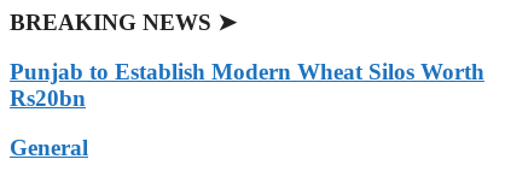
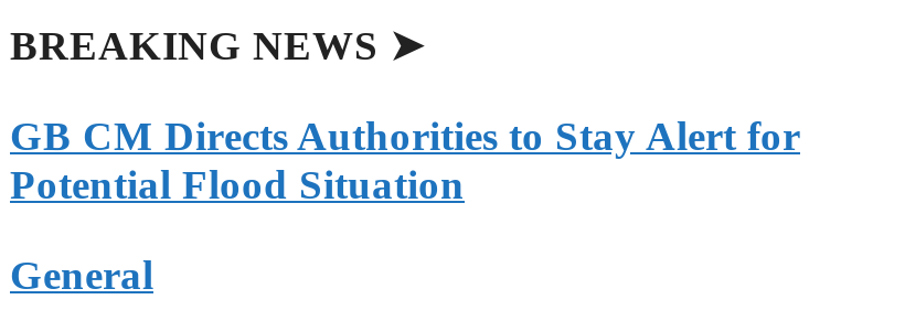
- Punjab to Establish Modern Wheat Silos Worth
- Rs20bn
+ GB CM Directs Authorities to Stay Alert for
+ Potential Flood Situation
